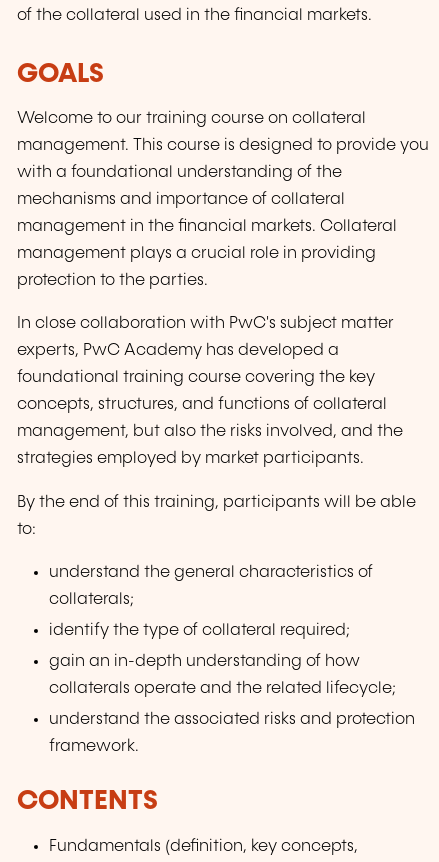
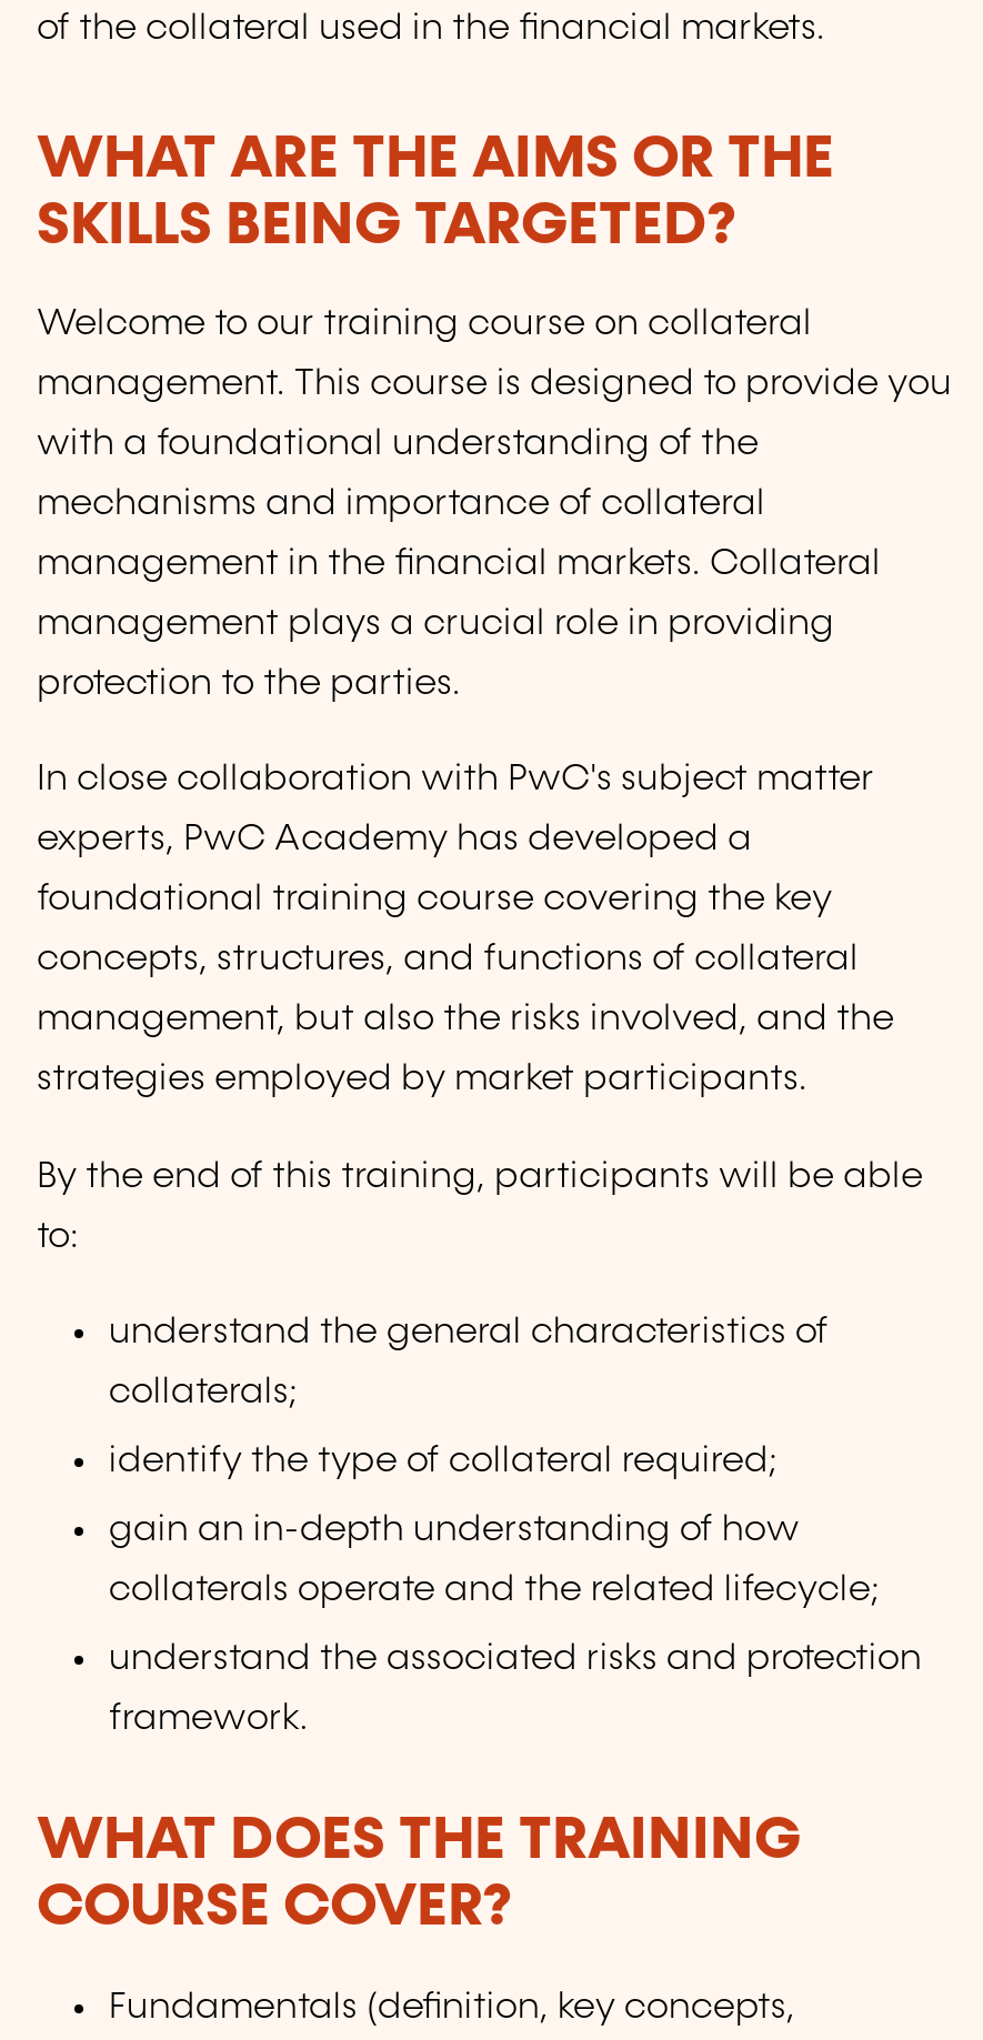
- GOALS
+ WHAT ARE THE AIMS OR THE
+ SKILLS BEING TARGETED?

- CONTENTS
+ WHAT DOES THE TRAINING
+ COURSE COVER?
